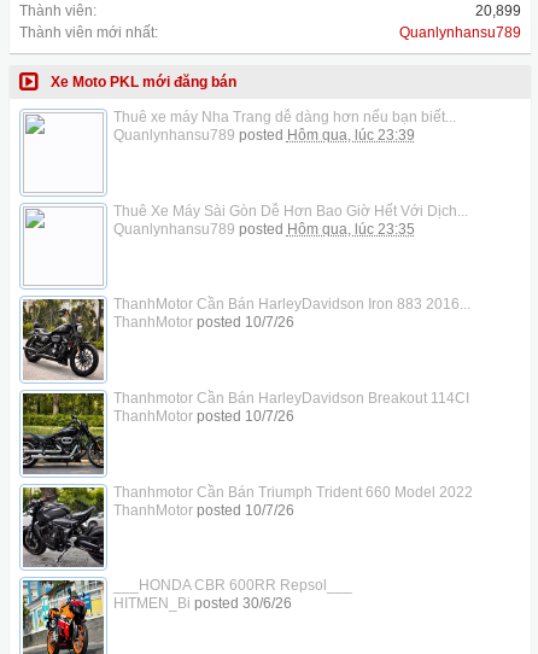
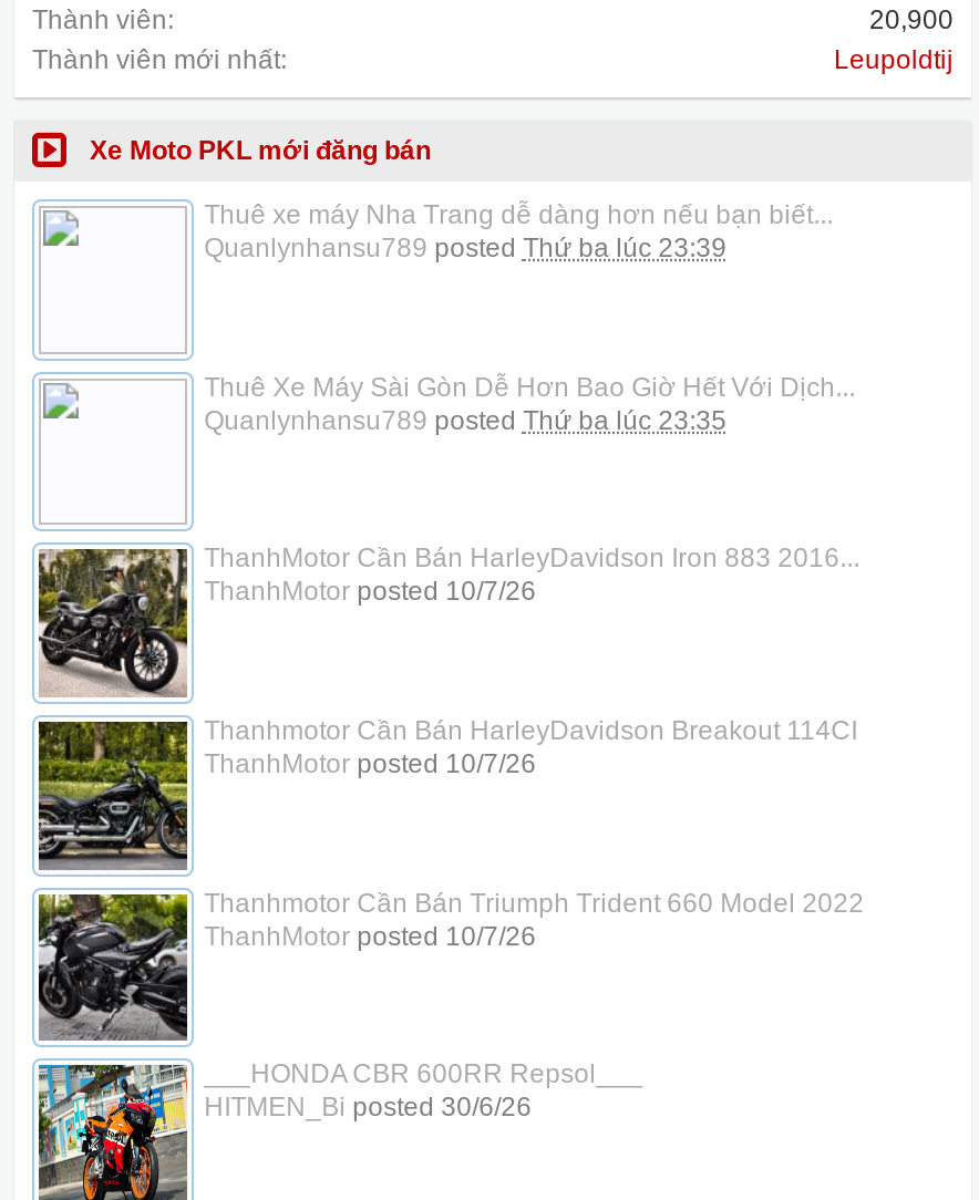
- 20,899
+ 20,900

- Quanlynhansu789
+ Leupoldtij

- Quanlynhansu789 posted Hôm qua, lúc 23:39
+ Quanlynhansu789 posted Thứ ba lúc 23:39

- Quanlynhansu789 posted Hôm qua, lúc 23:35
+ Quanlynhansu789 posted Thứ ba lúc 23:35
